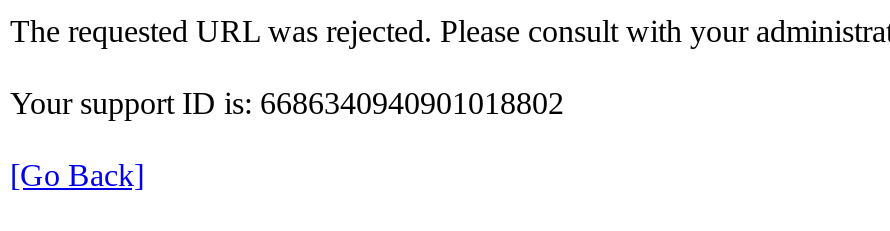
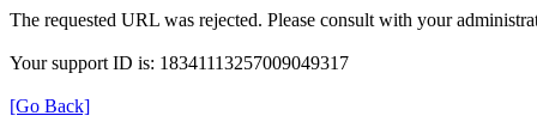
- Your support ID is: 6686340940901018802
+ Your support ID is: 18341113257009049317
